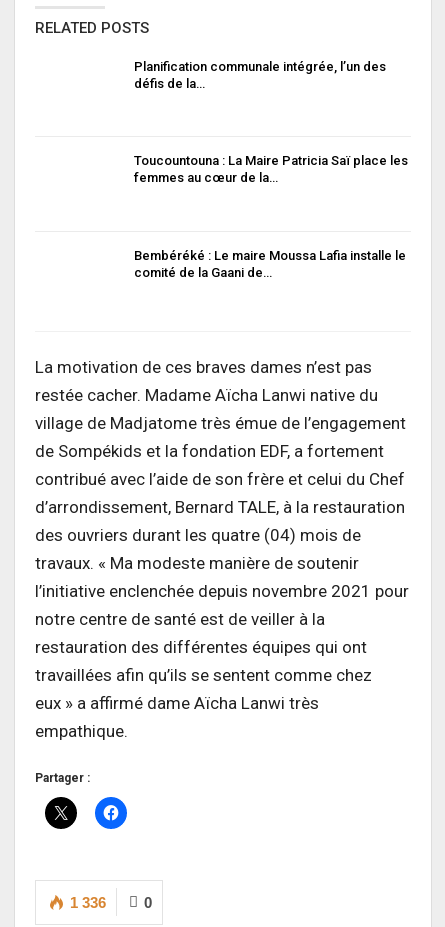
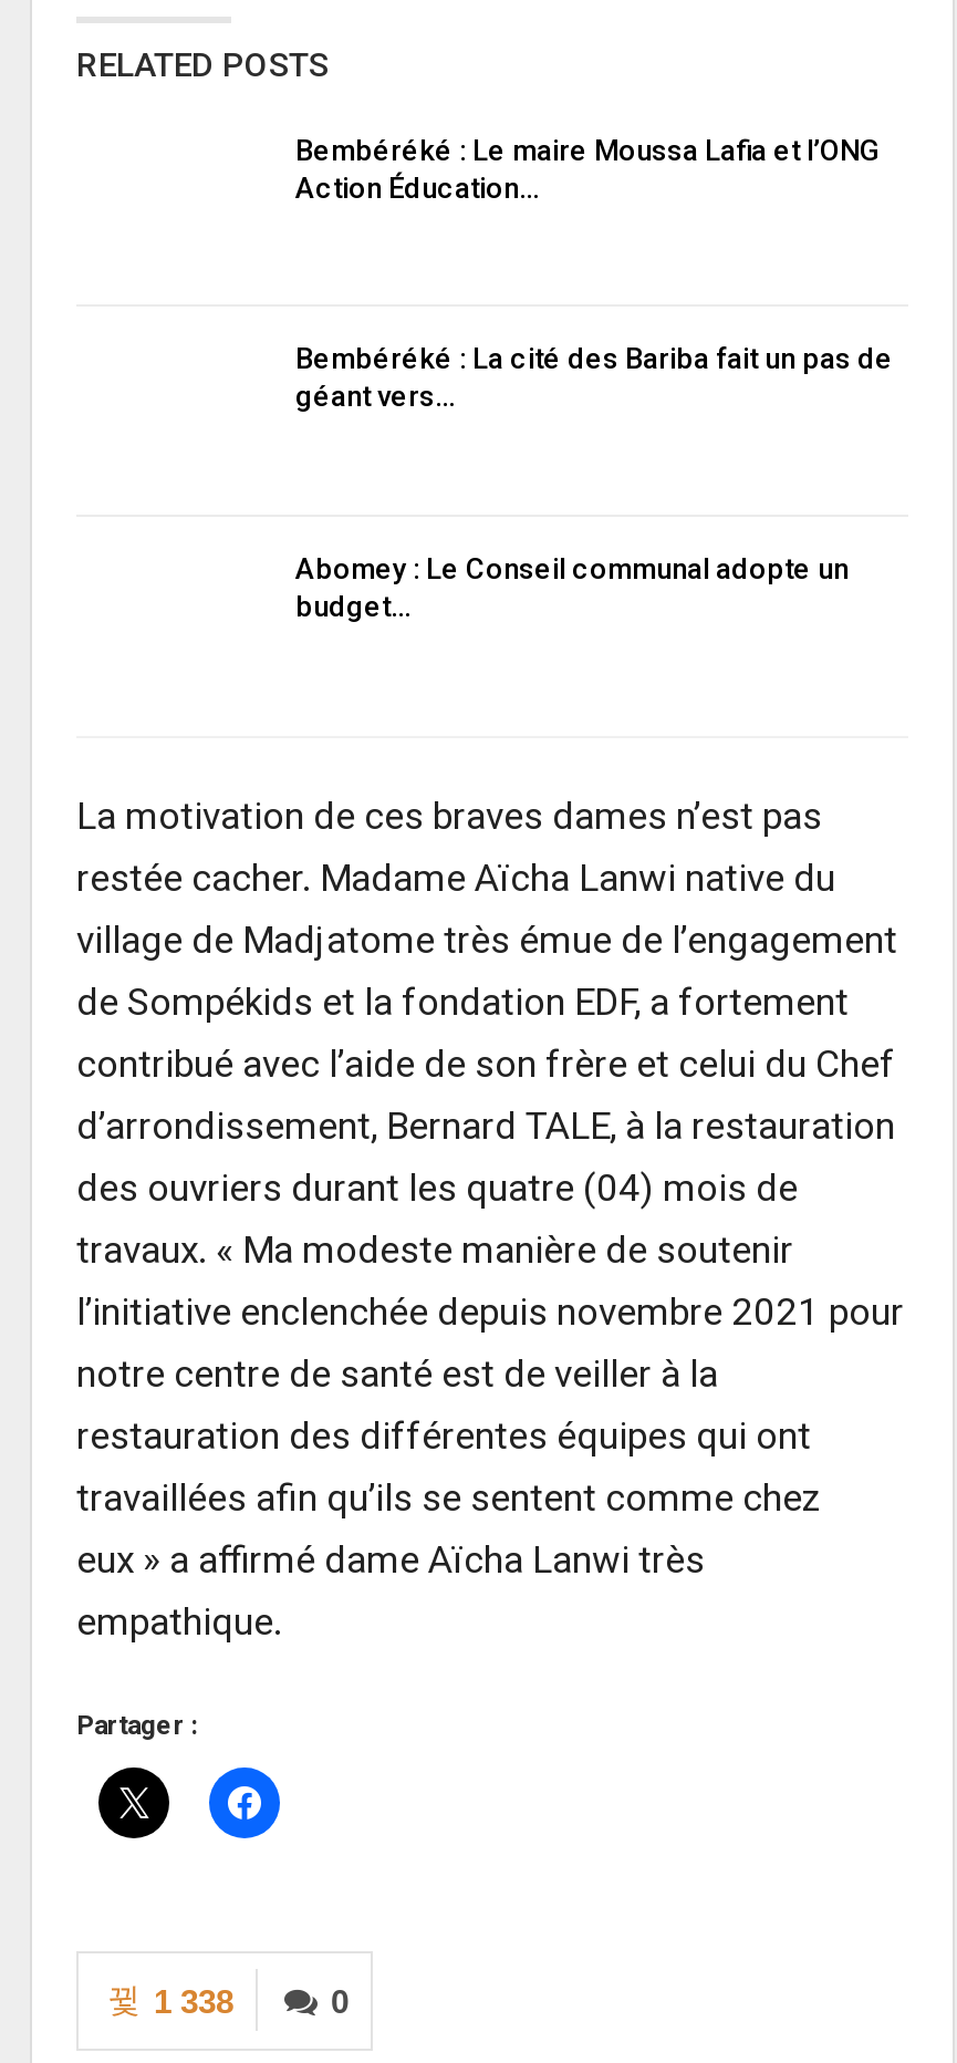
- Planification communale intégrée, l’un des
- défis de la…
+ Bembéréké : Le maire Moussa Lafia et l’ONG
+ Action Éducation…

- Toucountouna : La Maire Patricia Saï place les
- femmes au cœur de la…
+ Bembéréké : La cité des Bariba fait un pas de
+ géant vers…

- Bembéréké : Le maire Moussa Lafia installe le
- comité de la Gaani de…
+ Abomey : Le Conseil communal adopte un
+ budget…

- 1 336
+ 1 338
